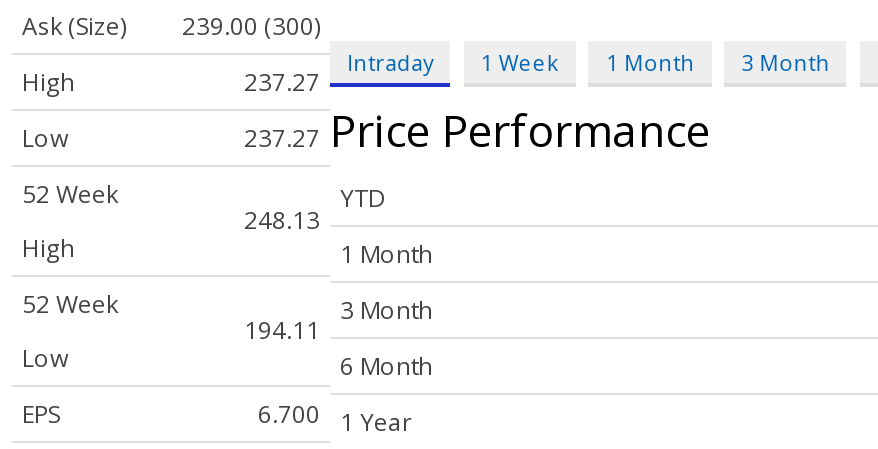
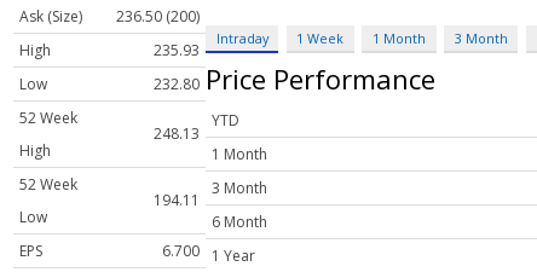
- Ask (Size) 239.00 (300)
+ Ask (Size) 236.50 (200)

- 237.27
+ 235.93

- 237.27 Price Performance
+ 232.80 Price Performance
